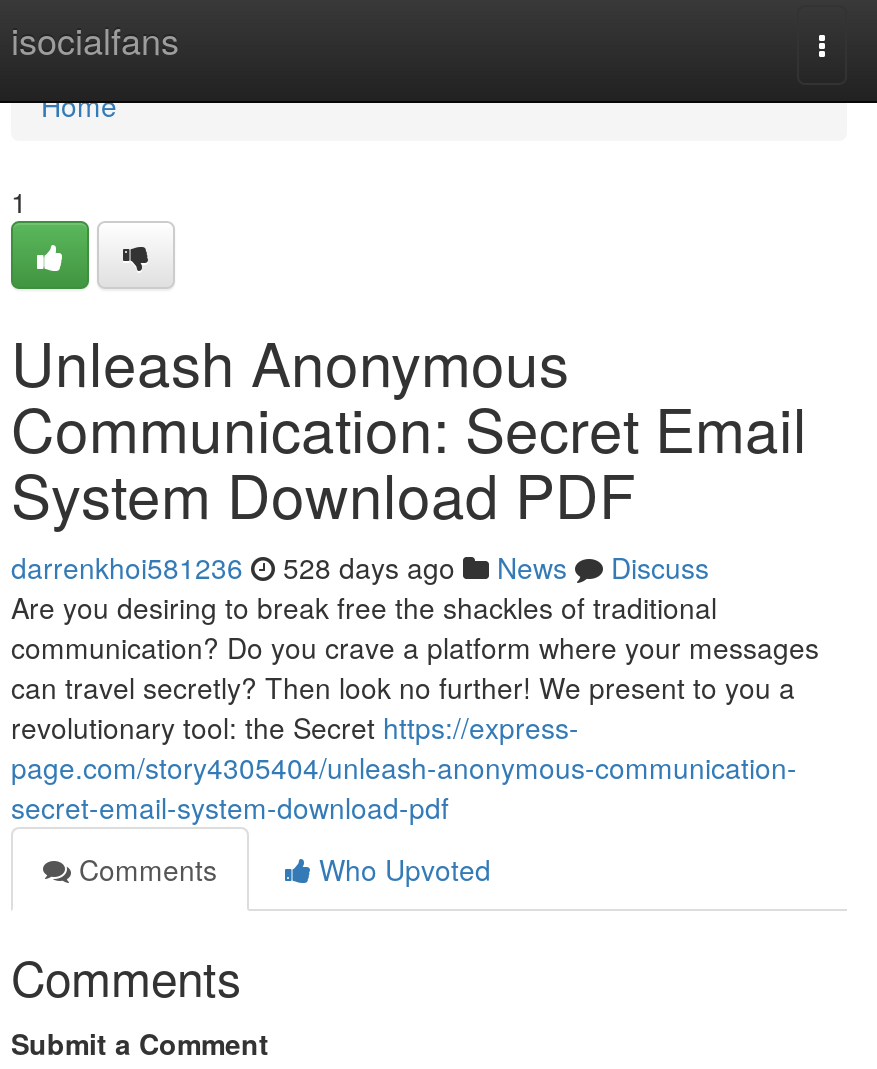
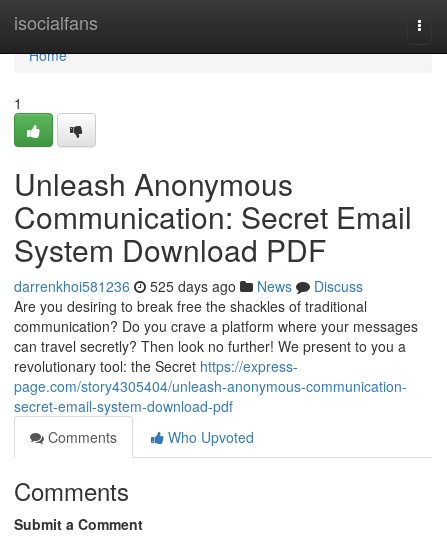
- darrenkhoi581236 528 days ago News Discuss
+ darrenkhoi581236 525 days ago News Discuss
